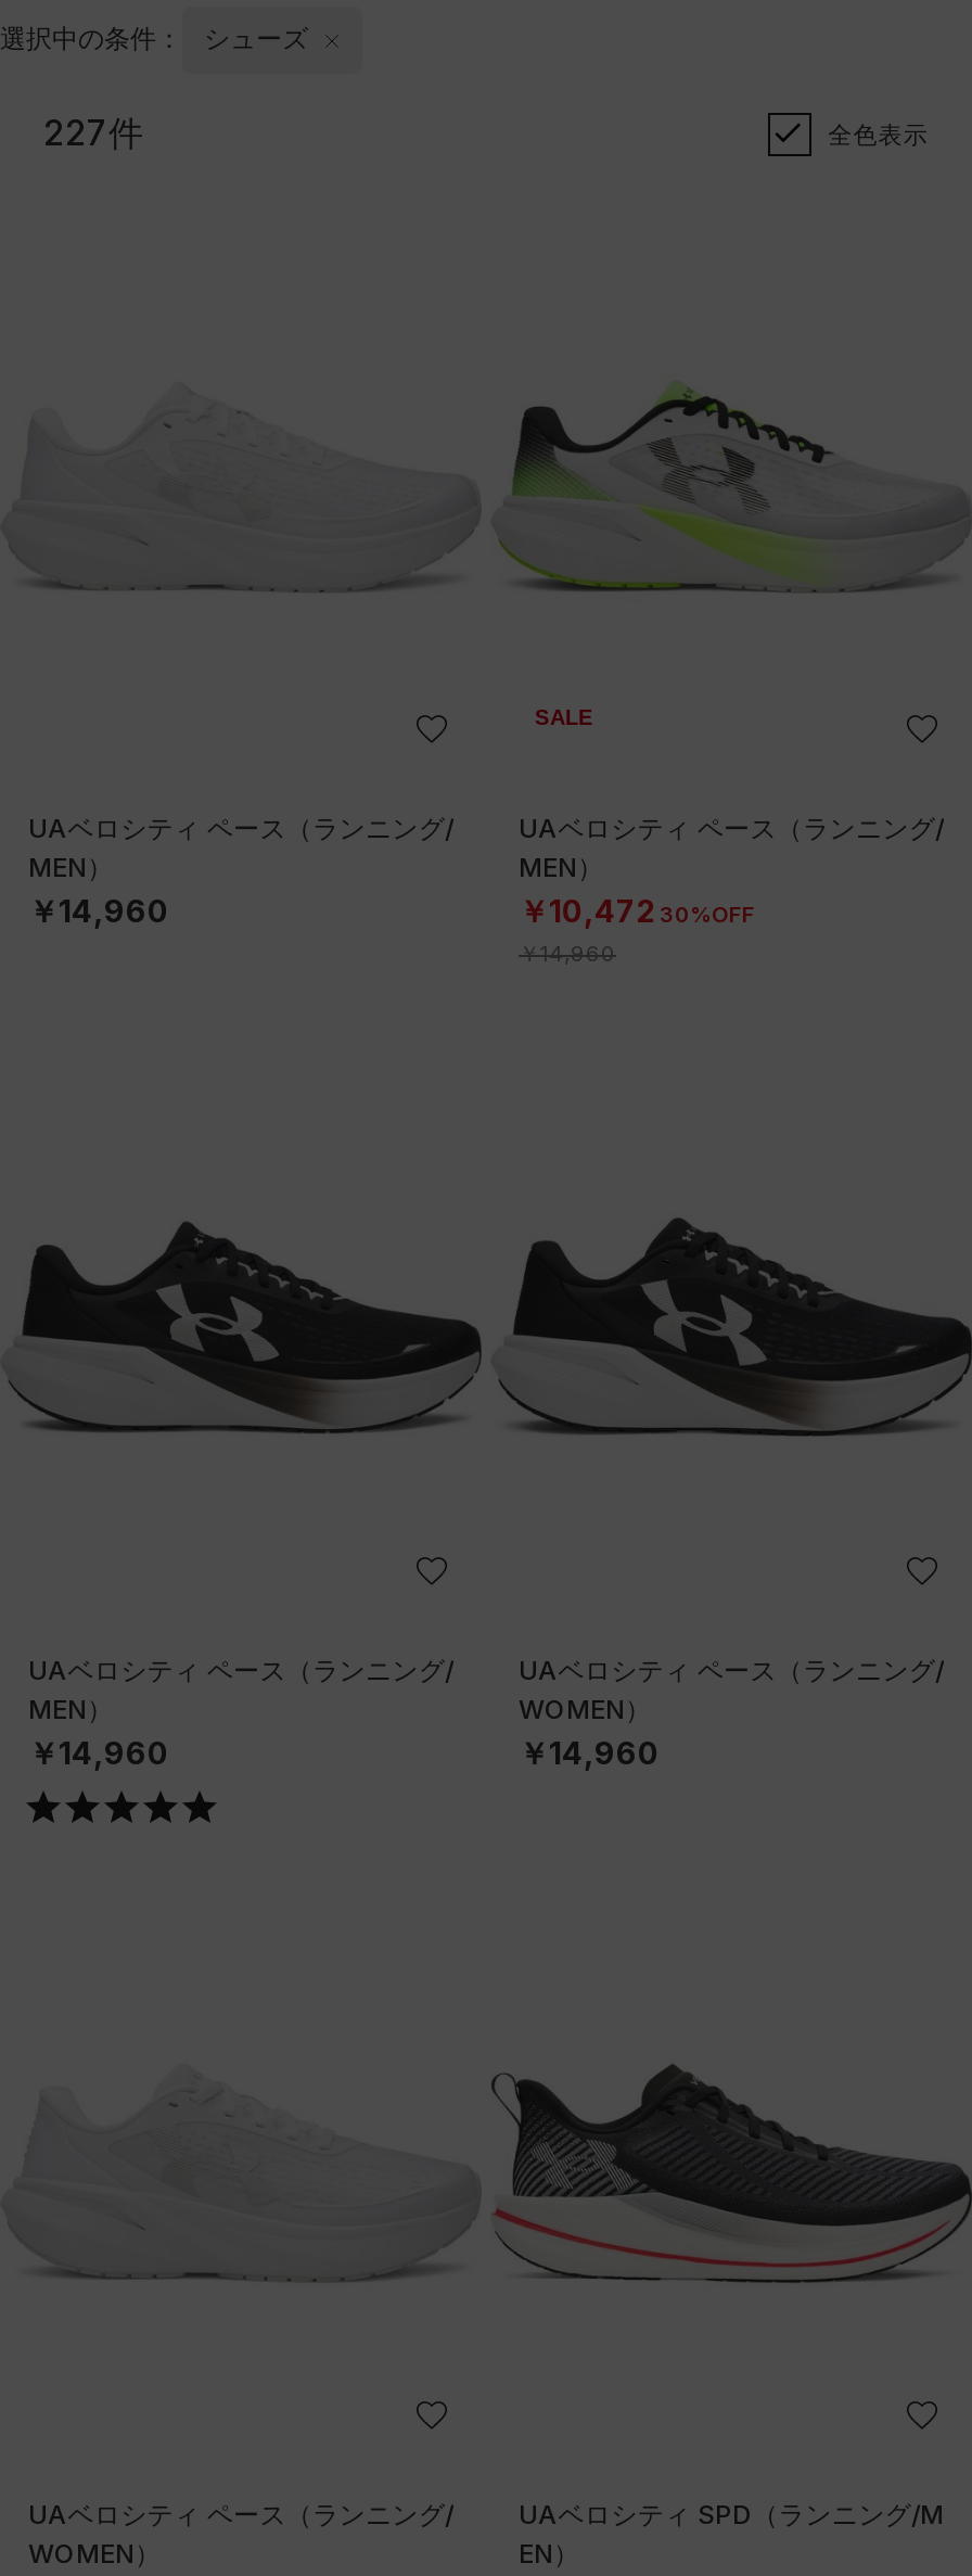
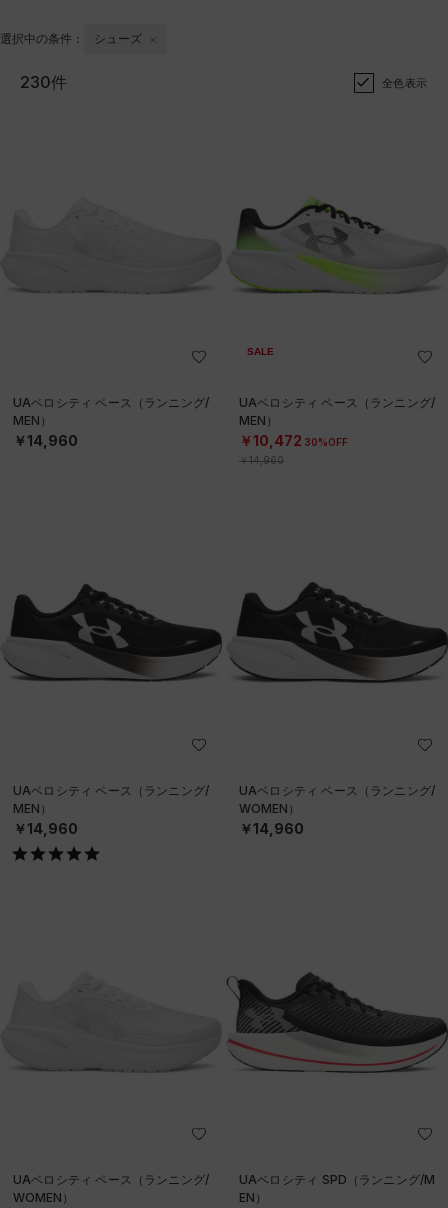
- 227件
+ 230件
